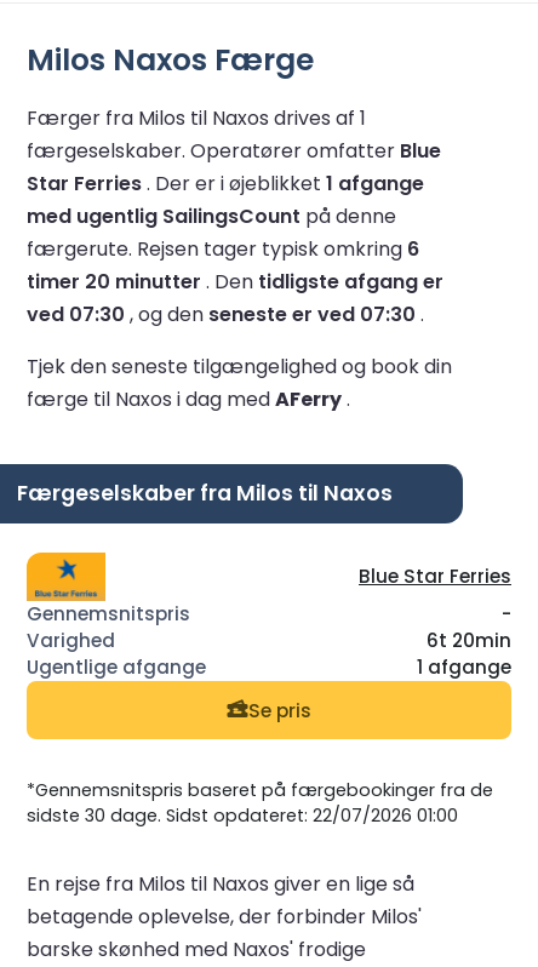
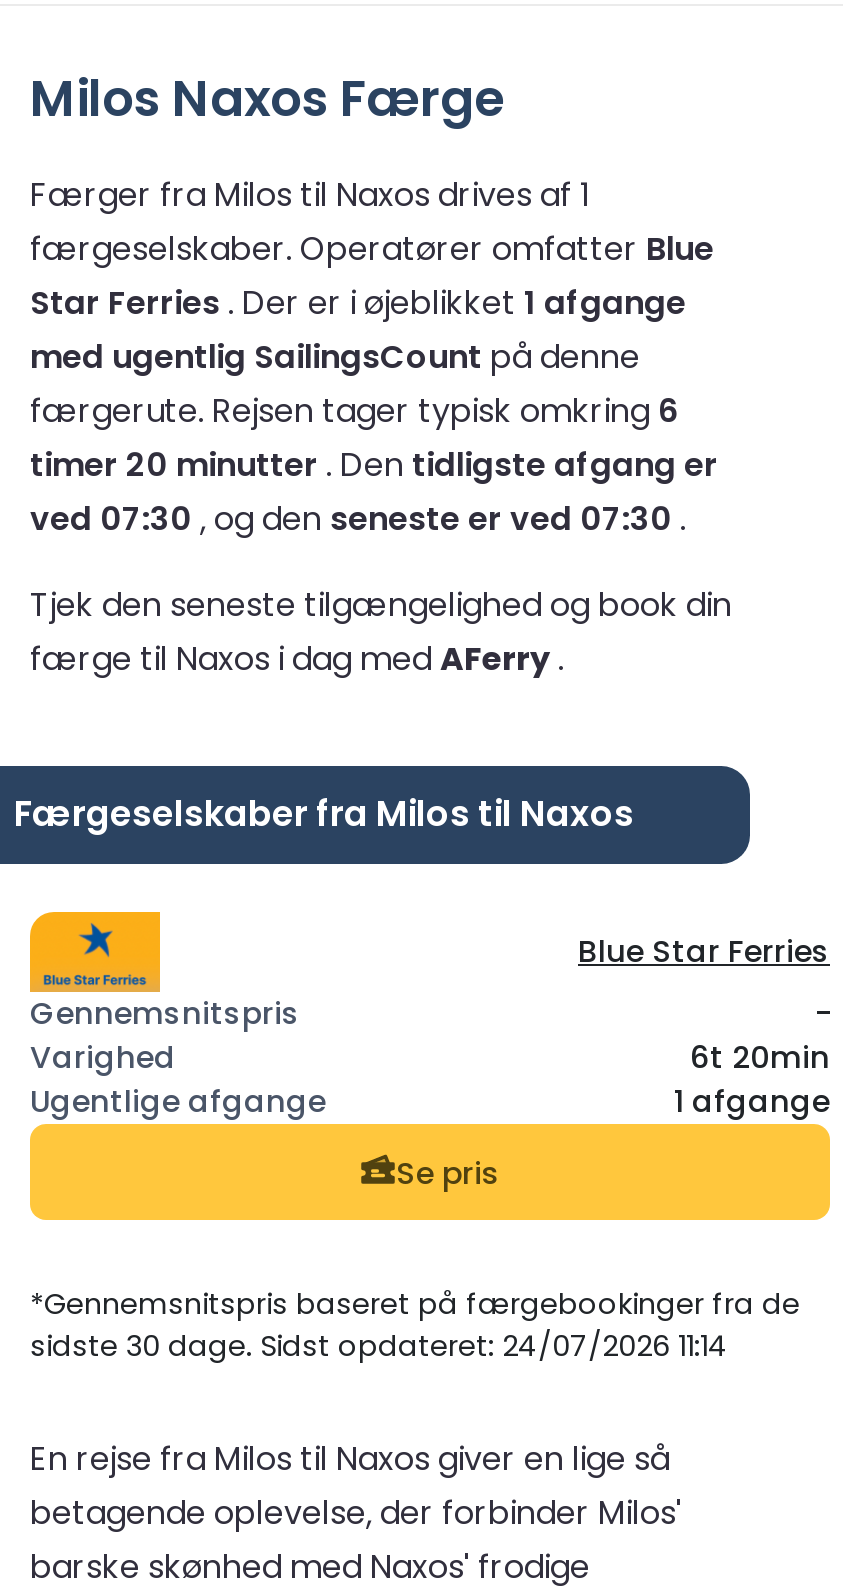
- sidste 30 dage. Sidst opdateret: 22/07/2026 01:00
+ sidste 30 dage. Sidst opdateret: 24/07/2026 11:14
